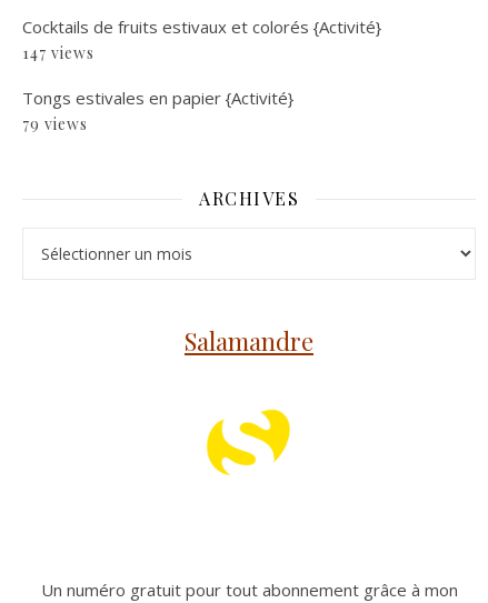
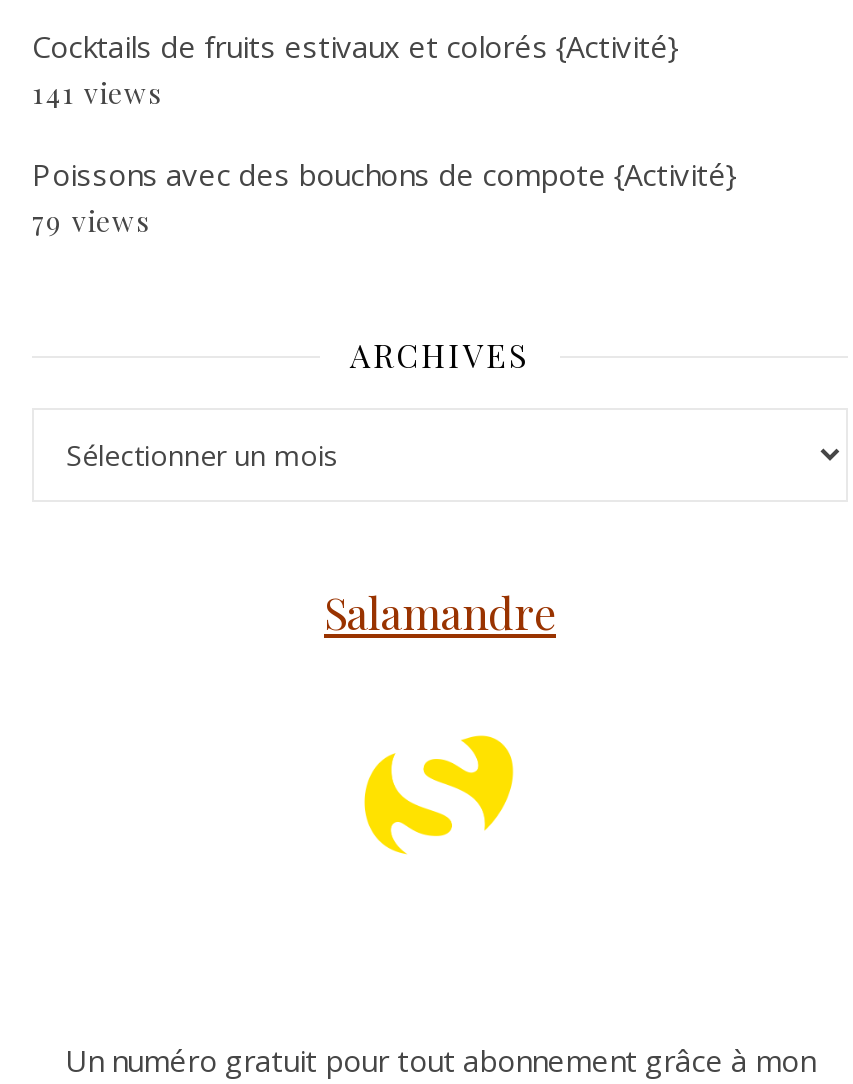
- 147 views
+ 141 views

- Tongs estivales en papier {Activité}
+ Poissons avec des bouchons de compote {Activité}
